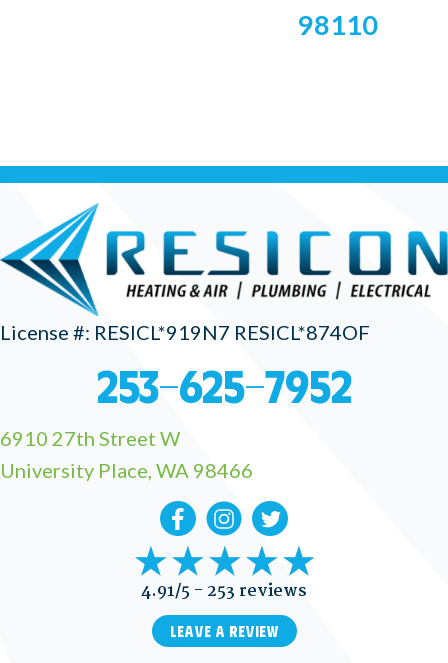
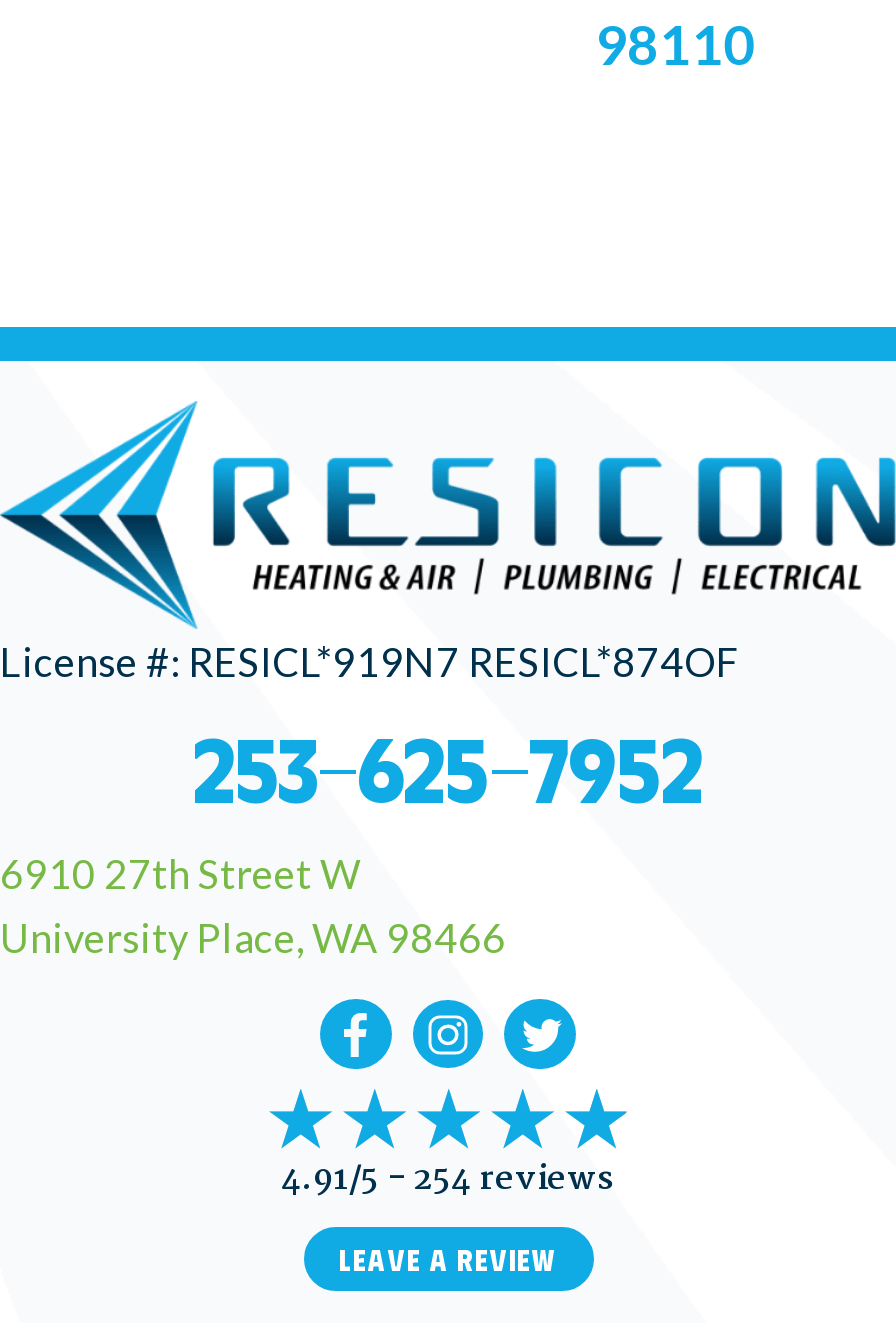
- 4.91/5 - 253 reviews
+ 4.91/5 - 254 reviews
